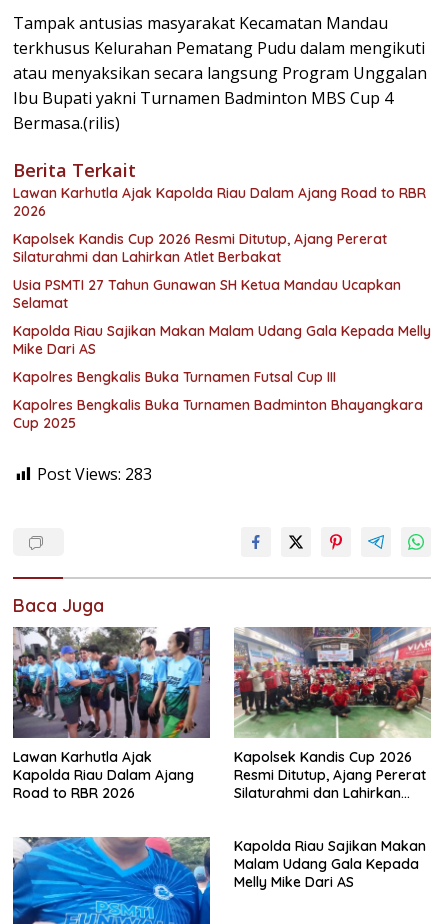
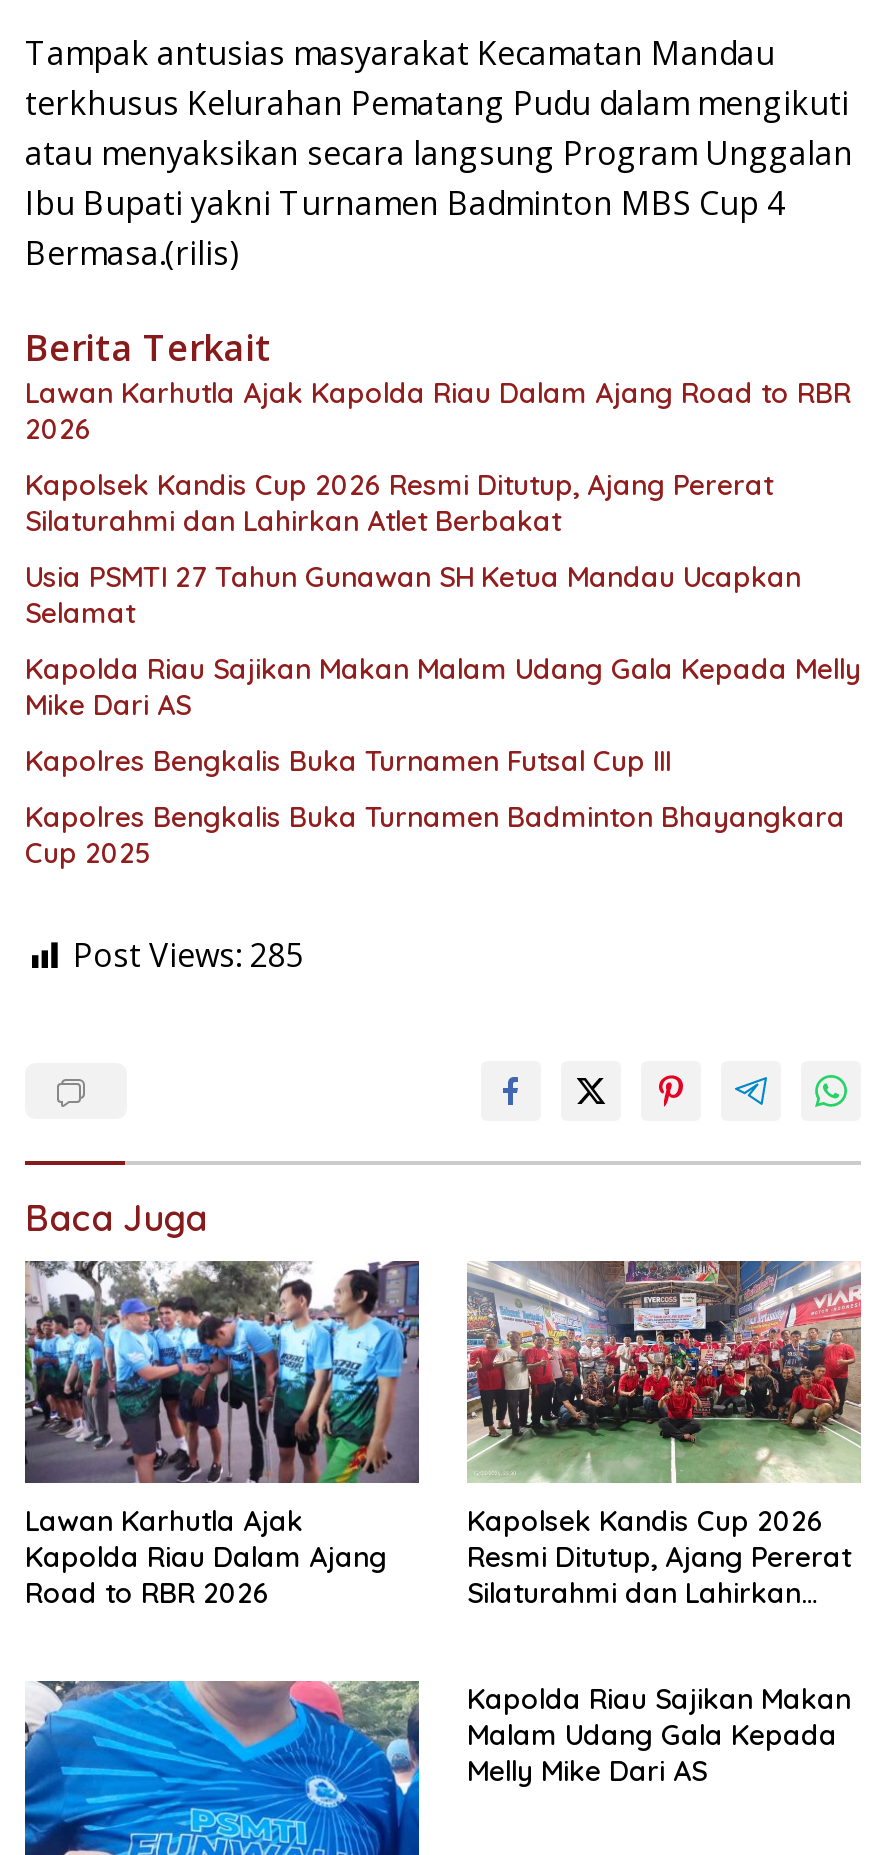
- Post Views: 283
+ Post Views: 285
